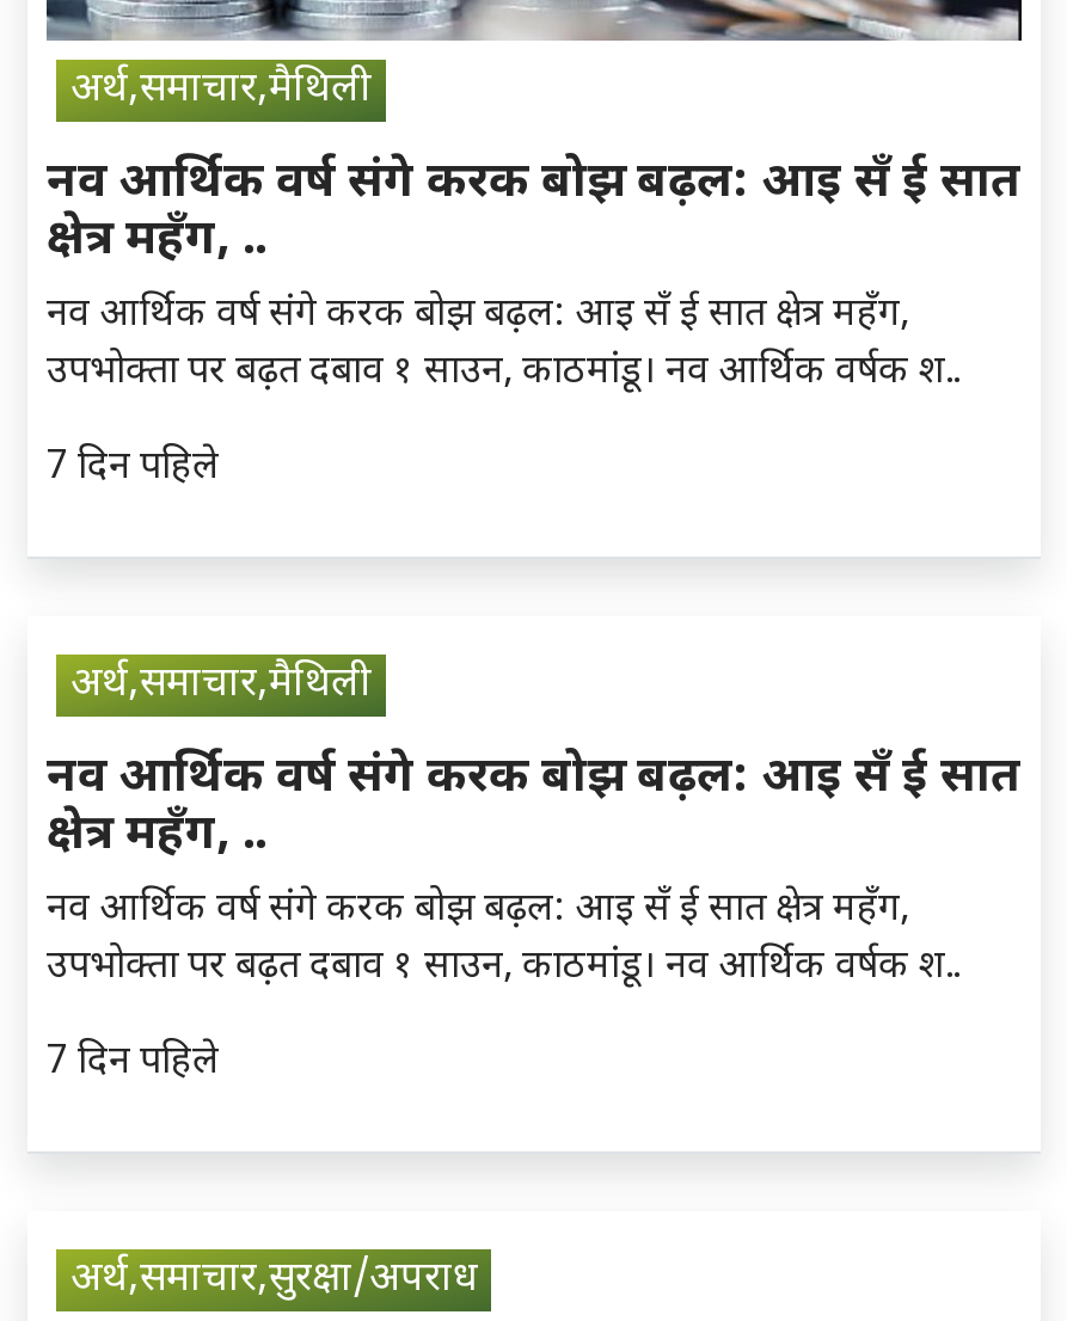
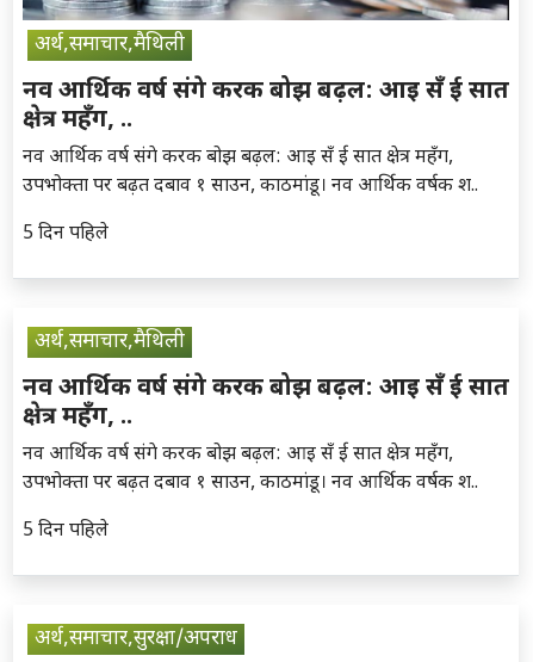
- 7 दिन पहिले
+ 5 दिन पहिले

- 7 दिन पहिले
+ 5 दिन पहिले
